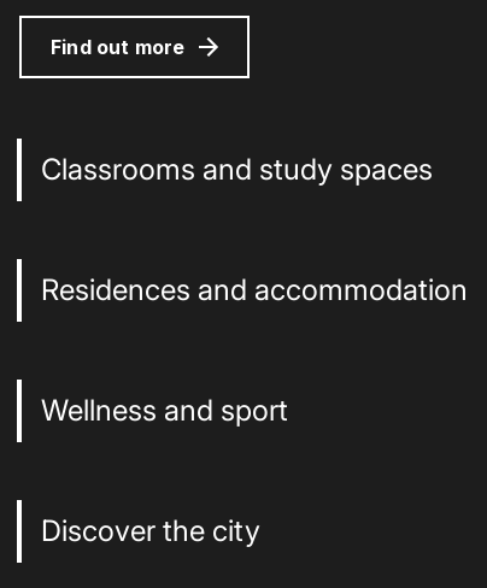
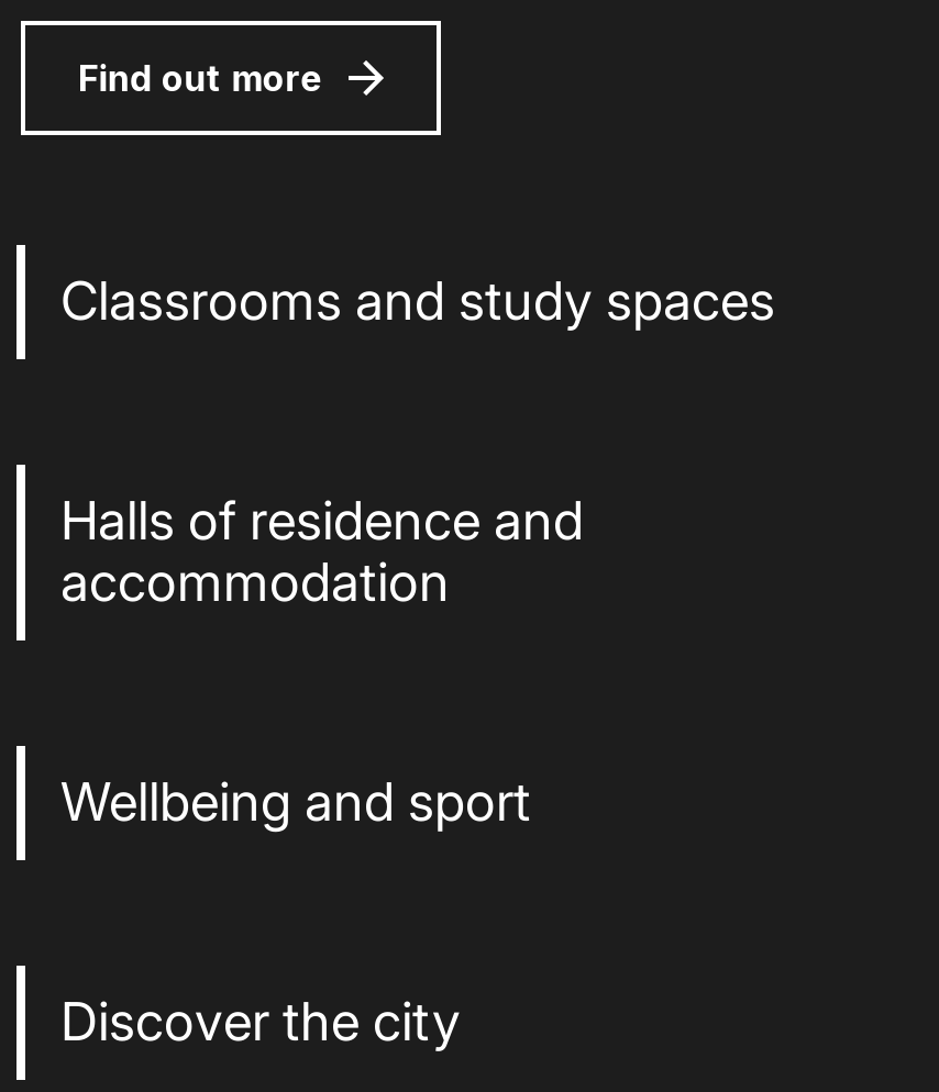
- Residences and accommodation
+ Halls of residence and
+ accommodation

- Wellness and sport
+ Wellbeing and sport
